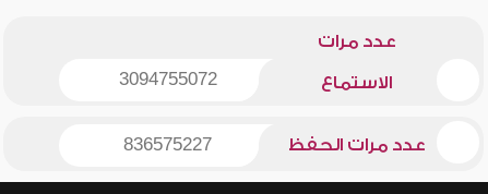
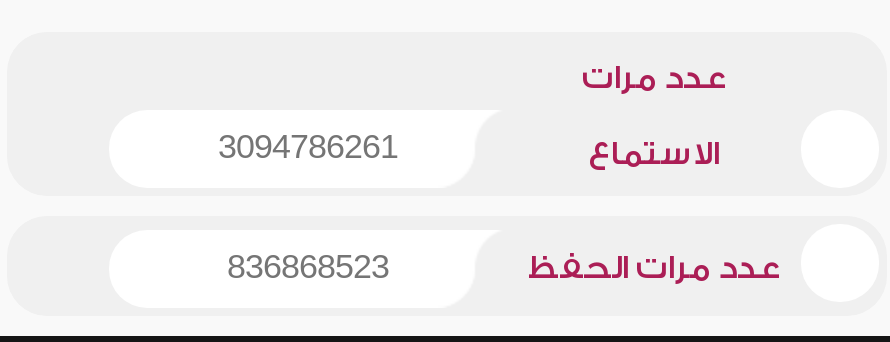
- 3094755072
+ 3094786261

- 836575227
+ 836868523
